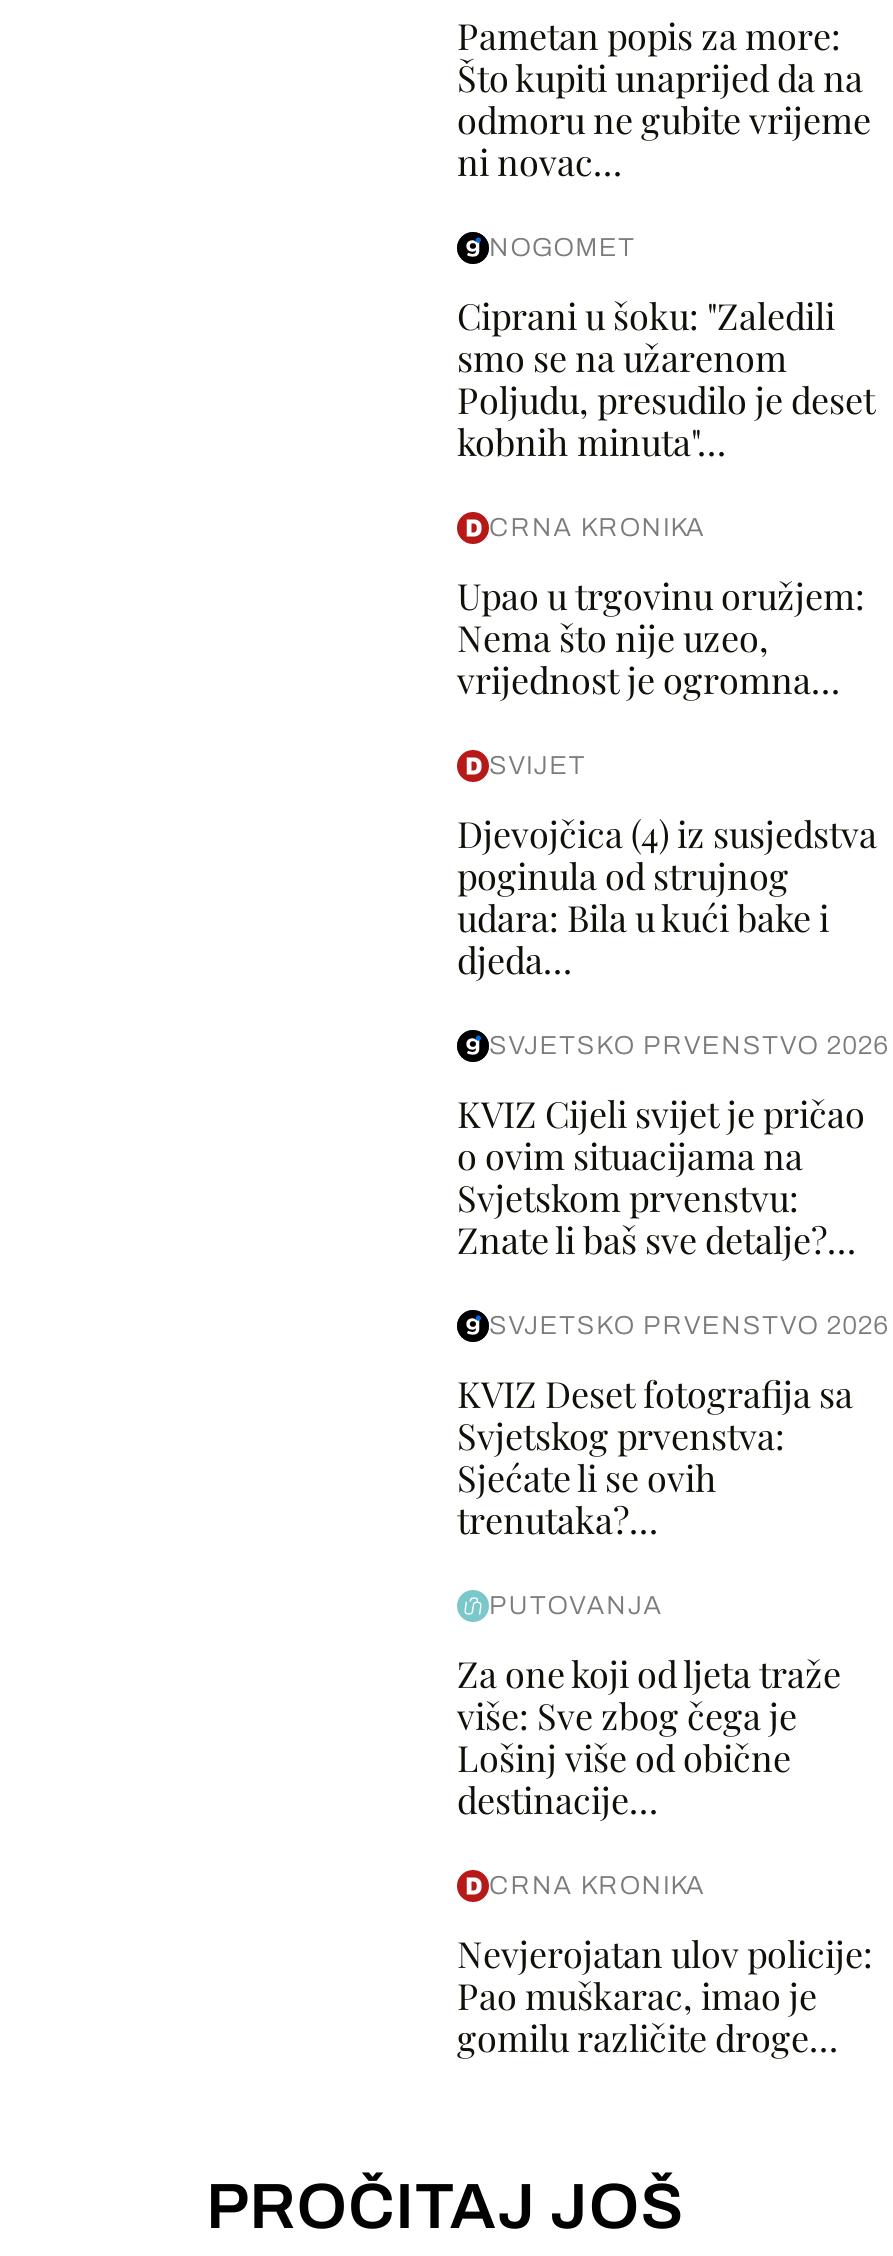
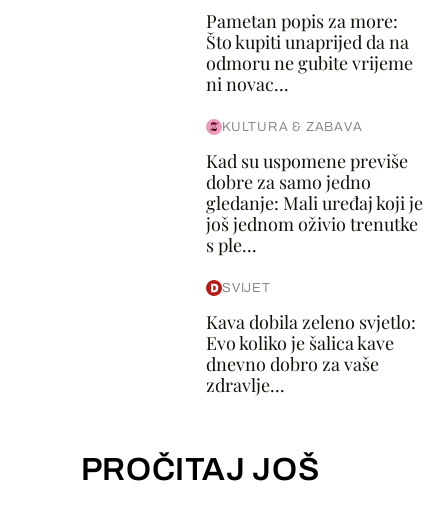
- NOGOMET
- Ciprani u šoku: "Zaledili
- smo se na užarenom
- Poljudu, presudilo je deset
- kobnih minuta"...
- CRNA KRONIKA
- Upao u trgovinu oružjem:
- Nema što nije uzeo,
- vrijednost je ogromna...
+ KULTURA & ZABAVA
+ Kad su uspomene previše
+ dobre za samo jedno
+ gledanje: Mali uređaj koji je
+ još jednom oživio trenutke
+ s ple...

- Djevojčica (4) iz susjedstva
- poginula od strujnog
- udara: Bila u kući bake i
- djeda...
- SVJETSKO PRVENSTVO 2026
- KVIZ Cijeli svijet je pričao
- o ovim situacijama na
- Svjetskom prvenstvu:
- Znate li baš sve detalje?...
- SVJETSKO PRVENSTVO 2026
- KVIZ Deset fotografija sa
- Svjetskog prvenstva:
- Sjećate li se ovih
- trenutaka?...
- PUTOVANJA
- Za one koji od ljeta traže
- više: Sve zbog čega je
- Lošinj više od obične
- destinacije...
- CRNA KRONIKA
- Nevjerojatan ulov policije:
- Pao muškarac, imao je
- gomilu različite droge...
+ Kava dobila zeleno svjetlo:
+ Evo koliko je šalica kave
+ dnevno dobro za vaše
+ zdravlje...
